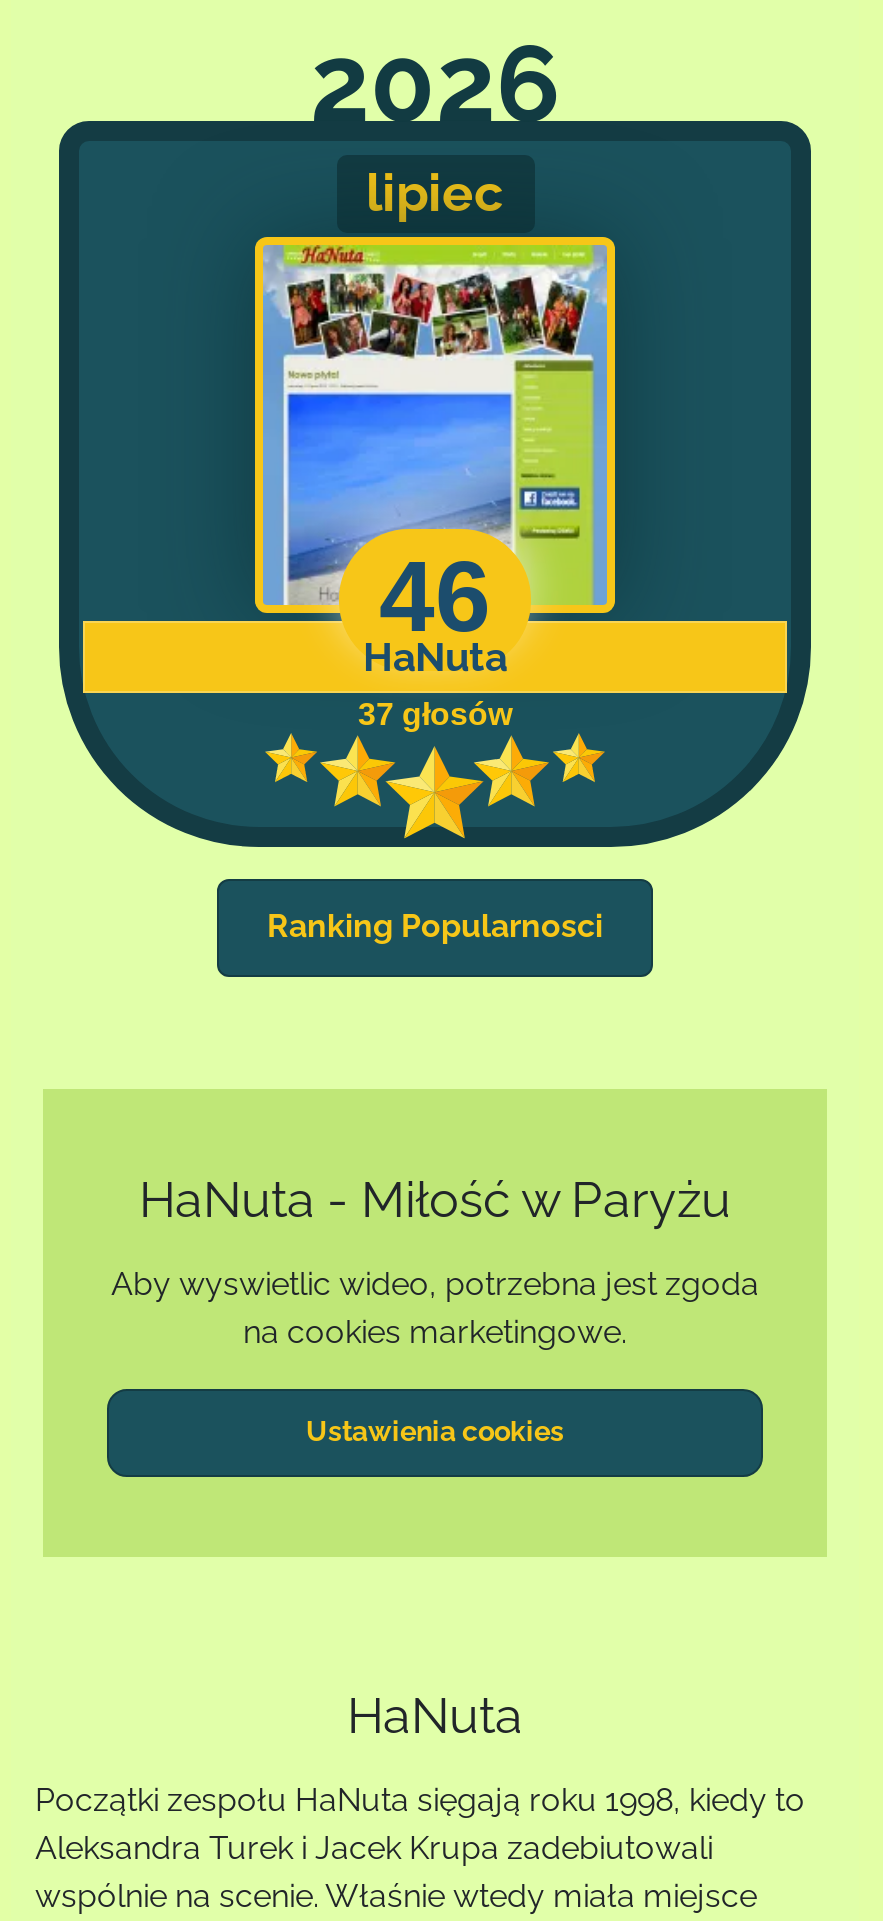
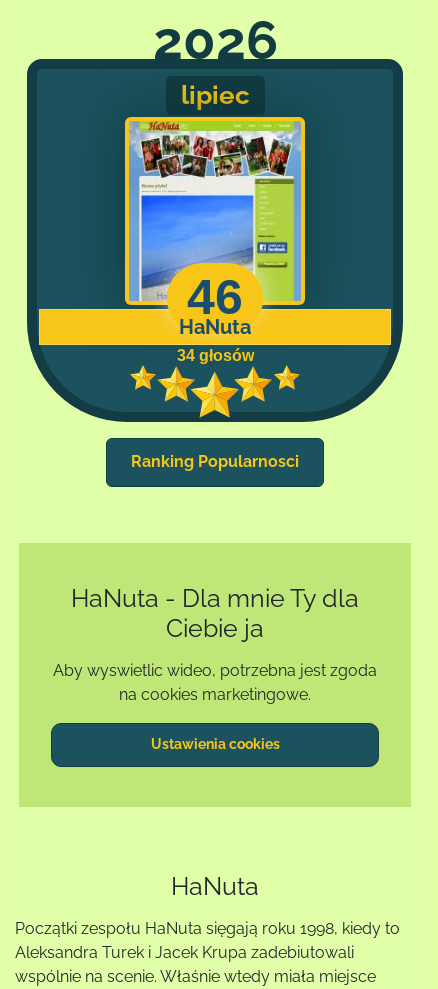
- 37 głosów
+ 34 głosów

- HaNuta - Miłość w Paryżu
+ HaNuta - Dla mnie Ty dla
+ Ciebie ja
